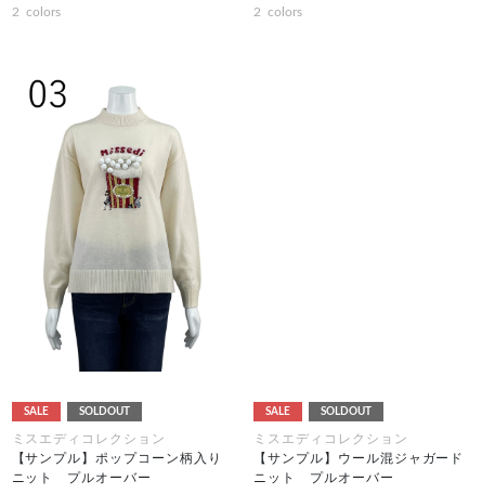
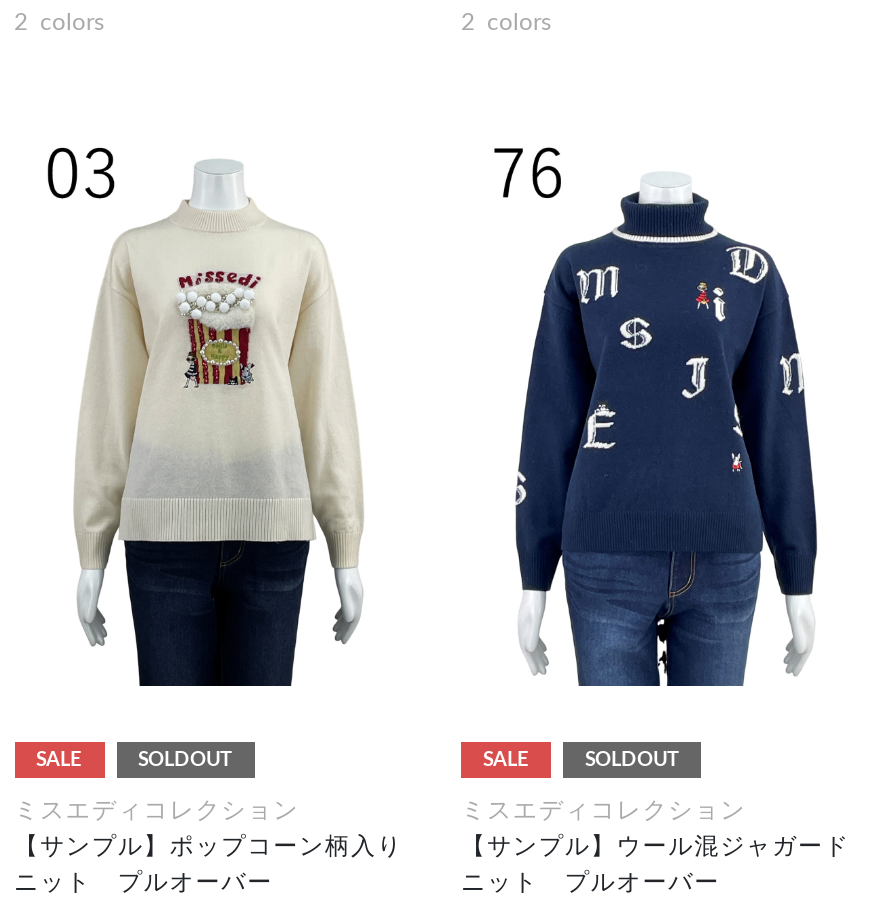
+ [image]
